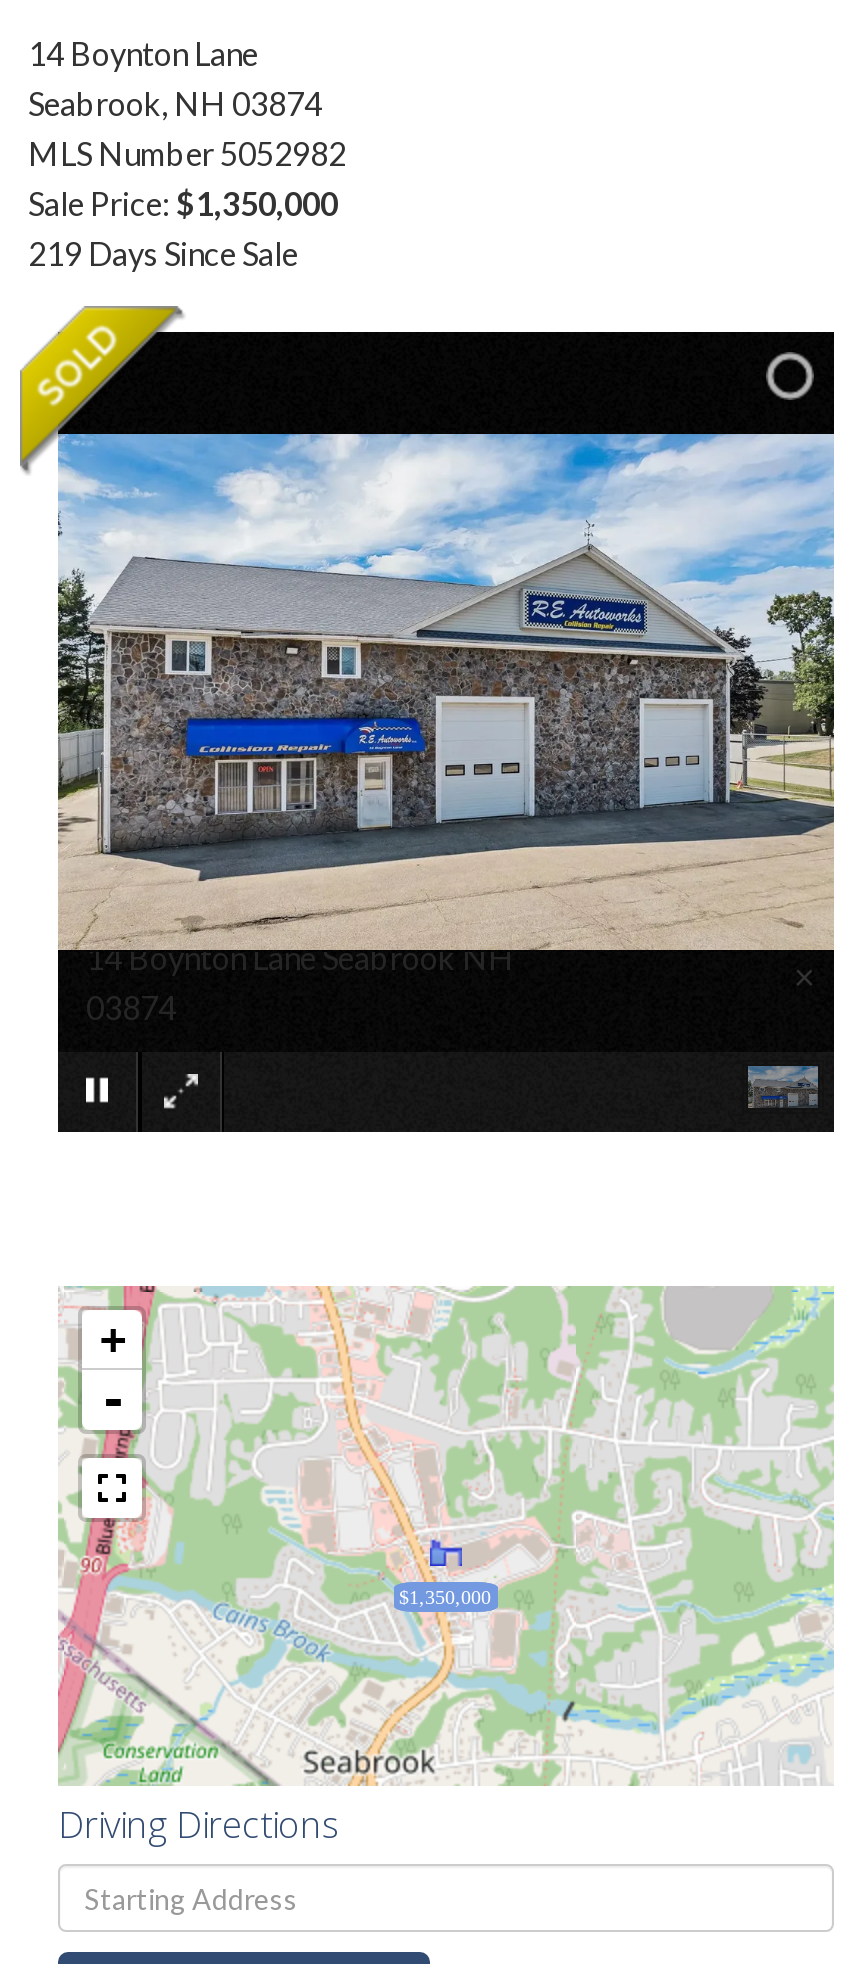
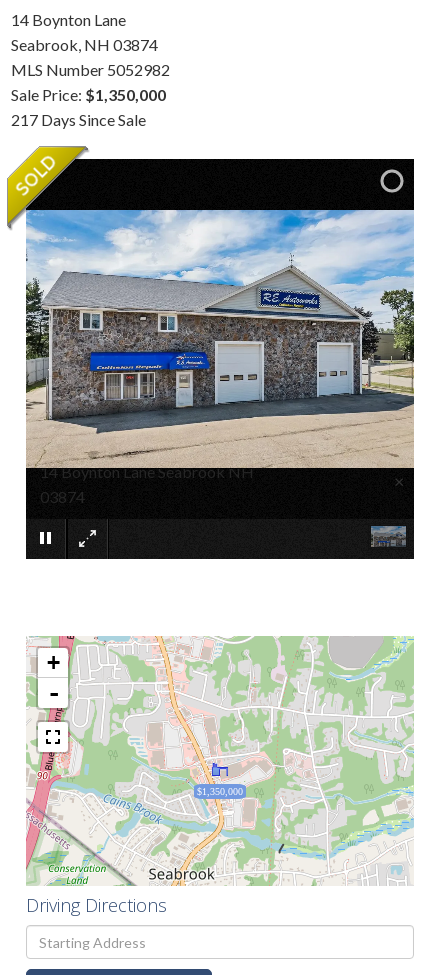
- 219 Days Since Sale
+ 217 Days Since Sale
